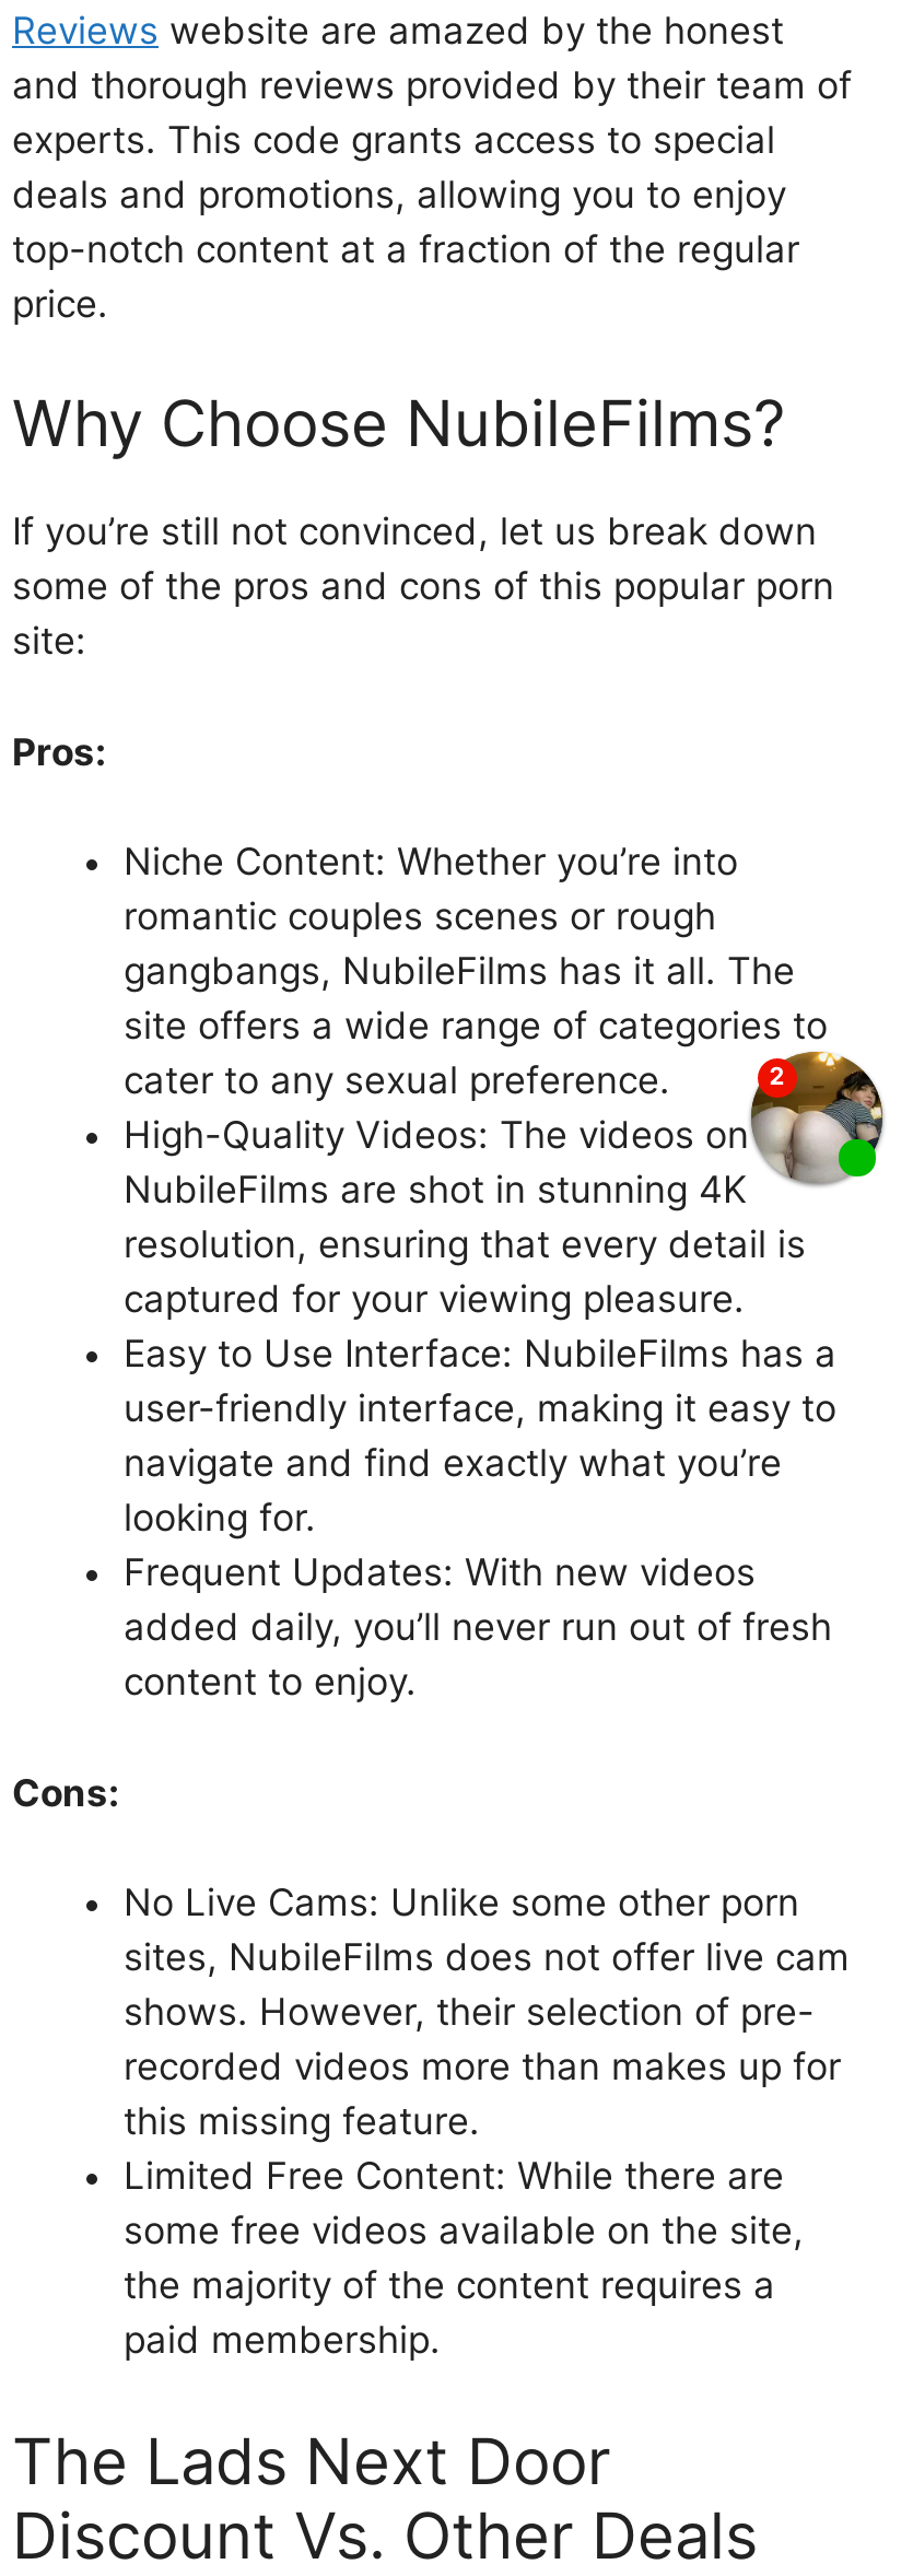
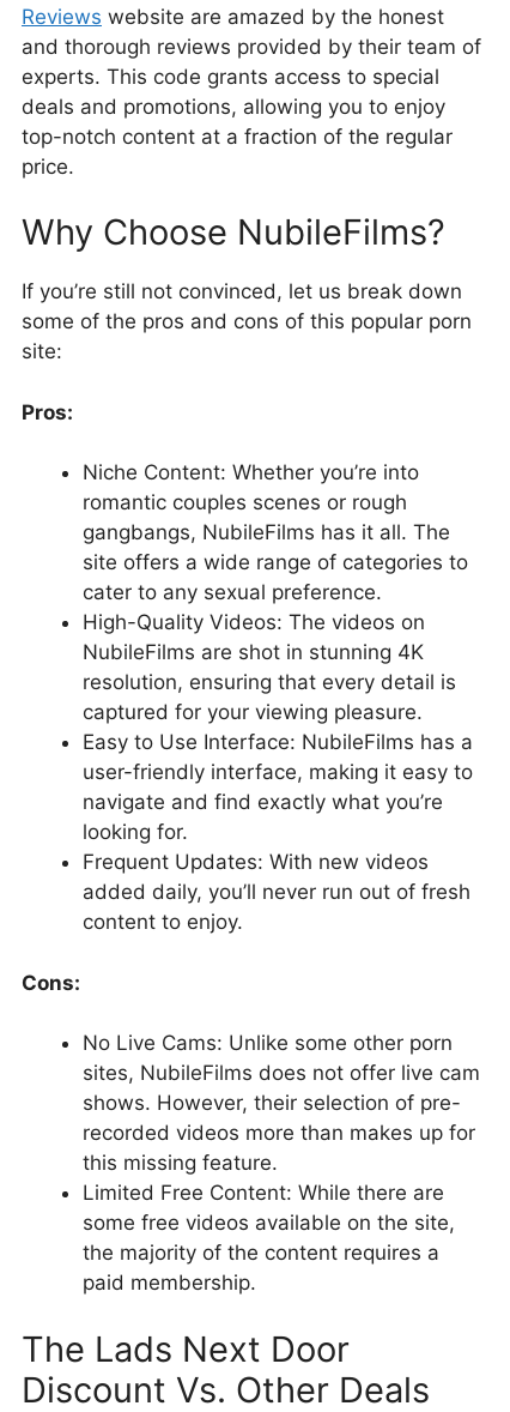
- [image]
